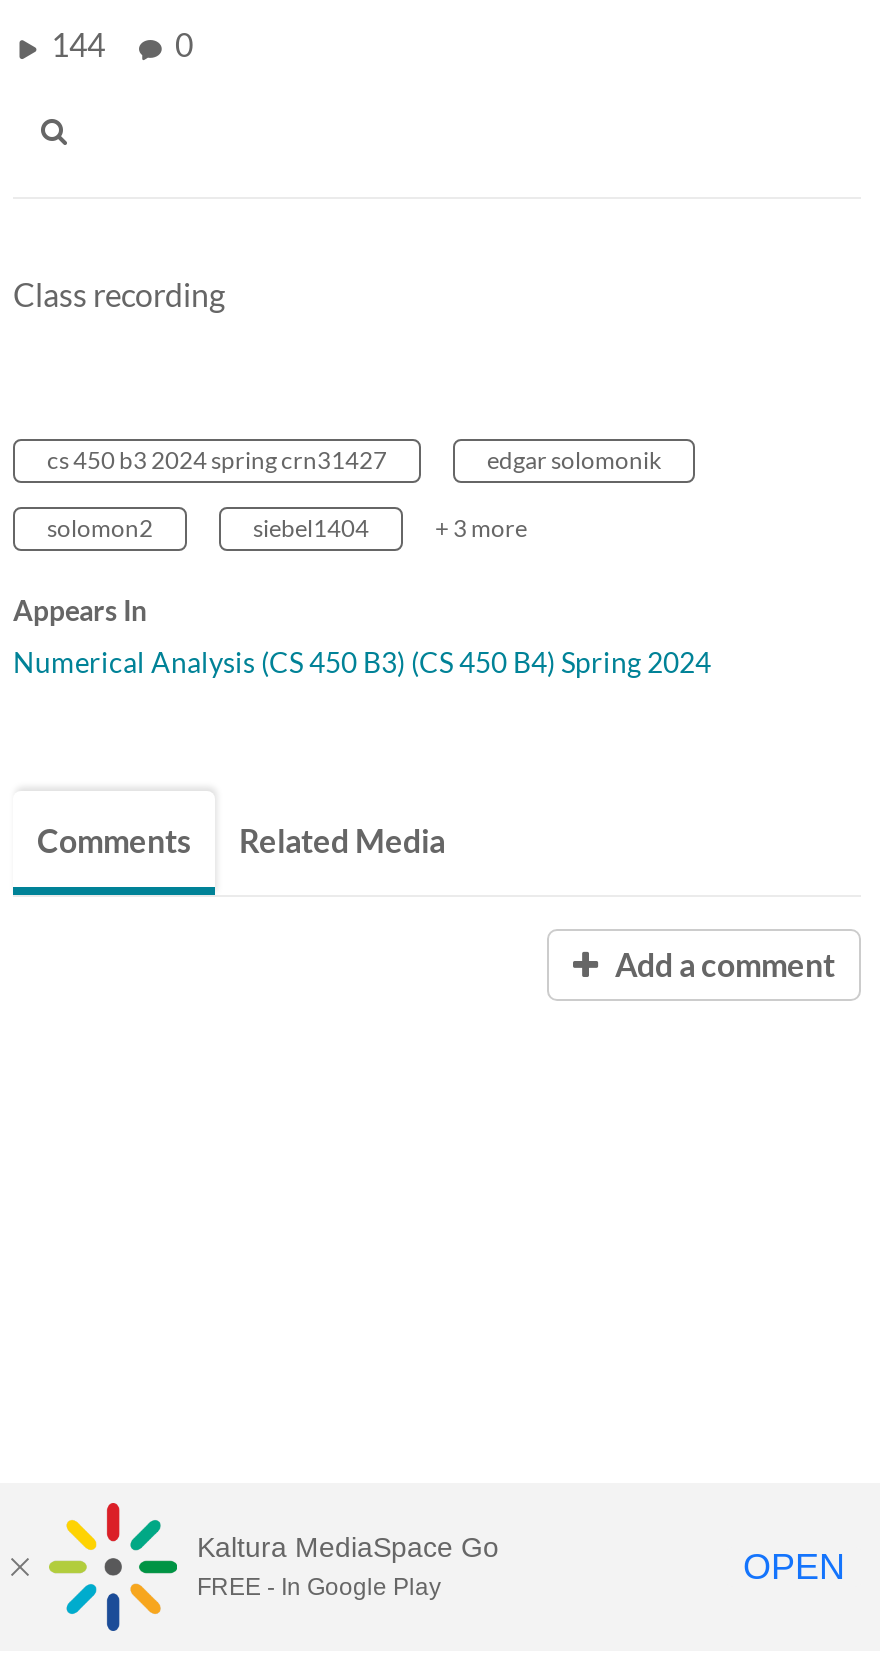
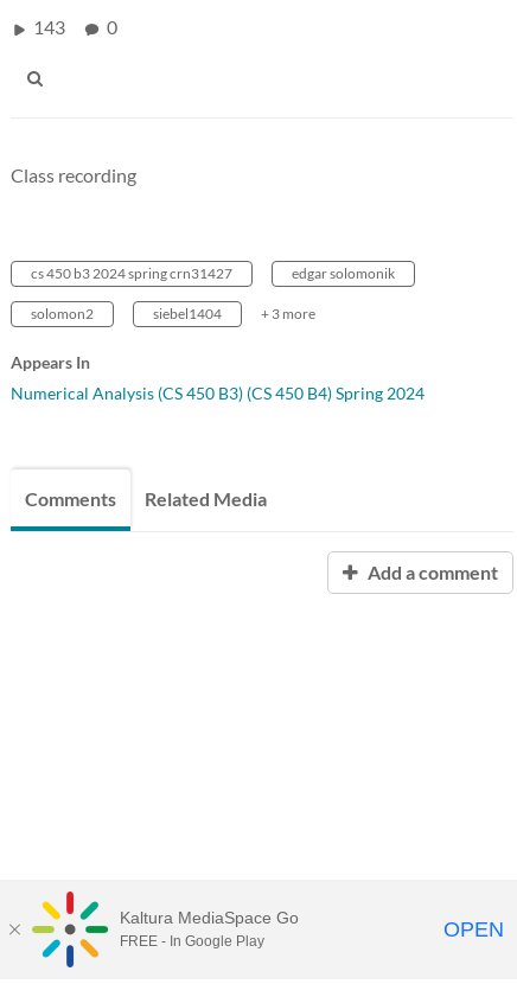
- 144 0
+ 143 0
